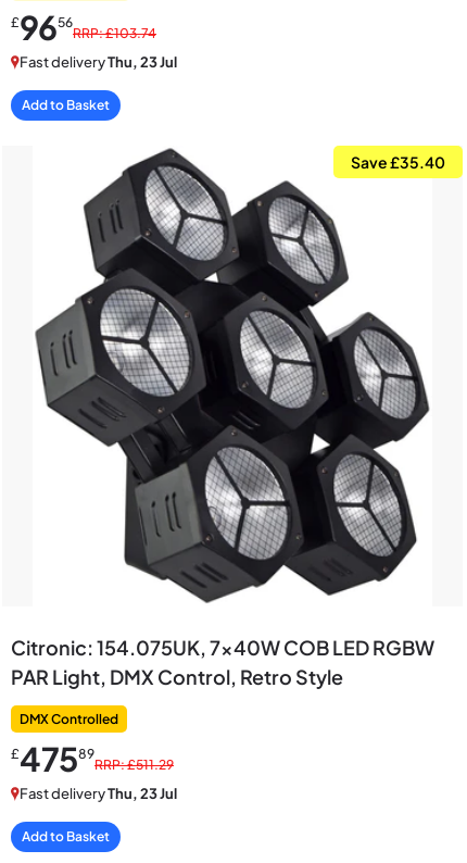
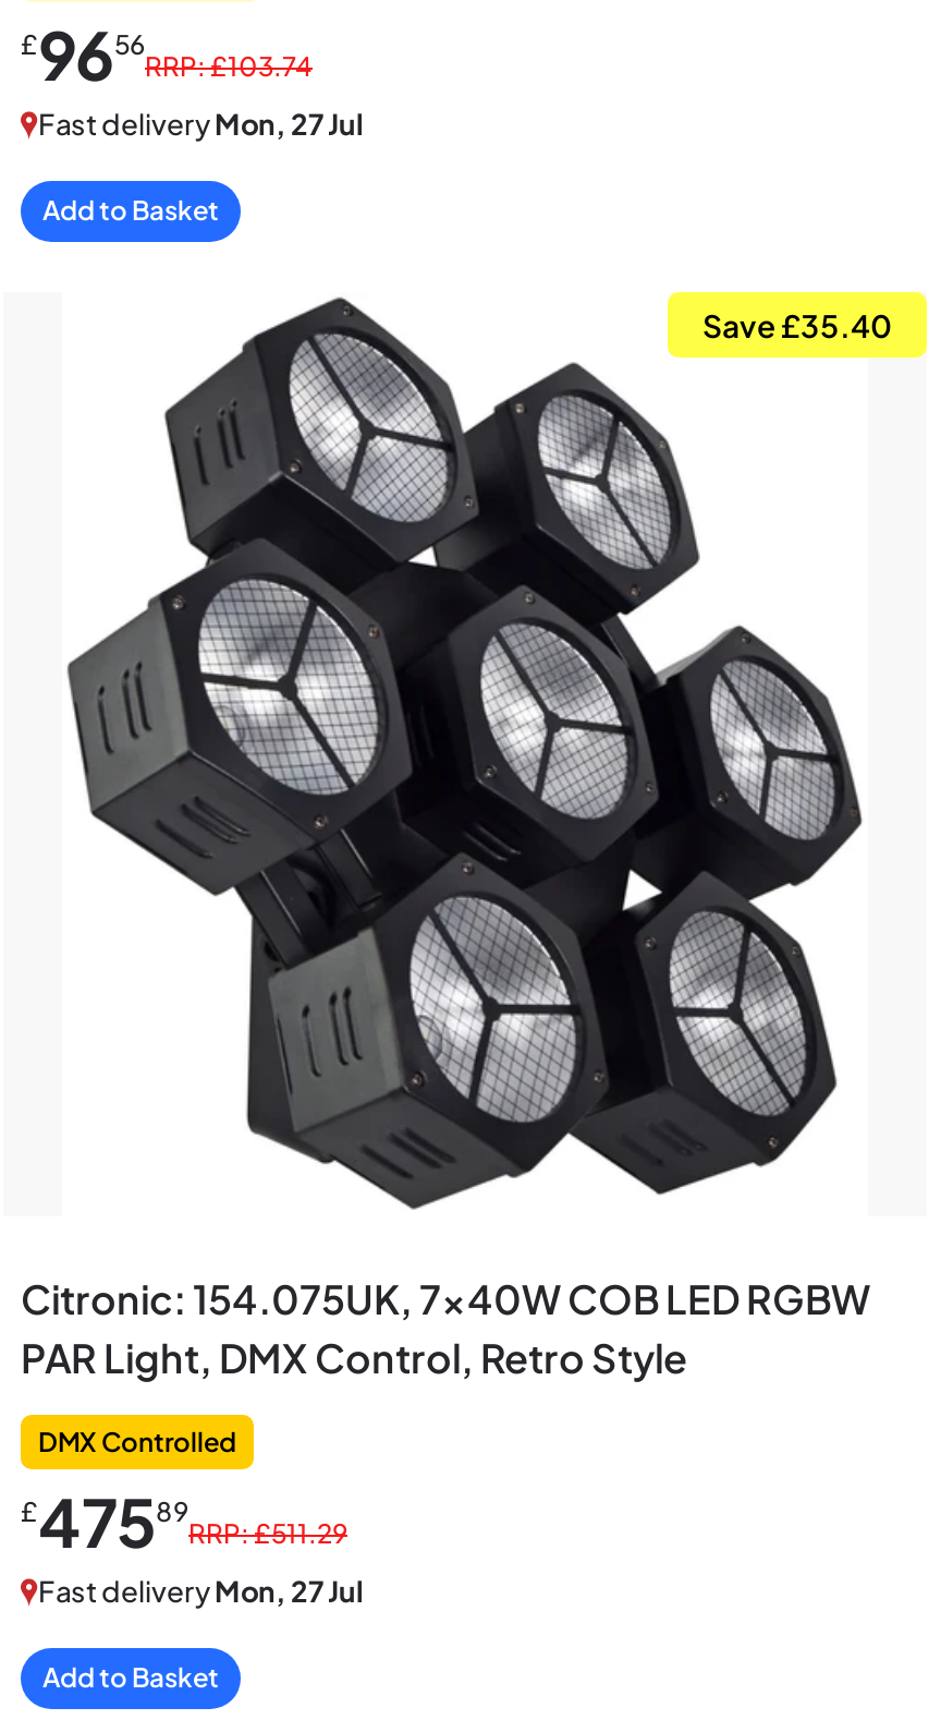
- Fast delivery Thu, 23 Jul
+ Fast delivery Mon, 27 Jul

- Fast delivery Thu, 23 Jul
+ Fast delivery Mon, 27 Jul
